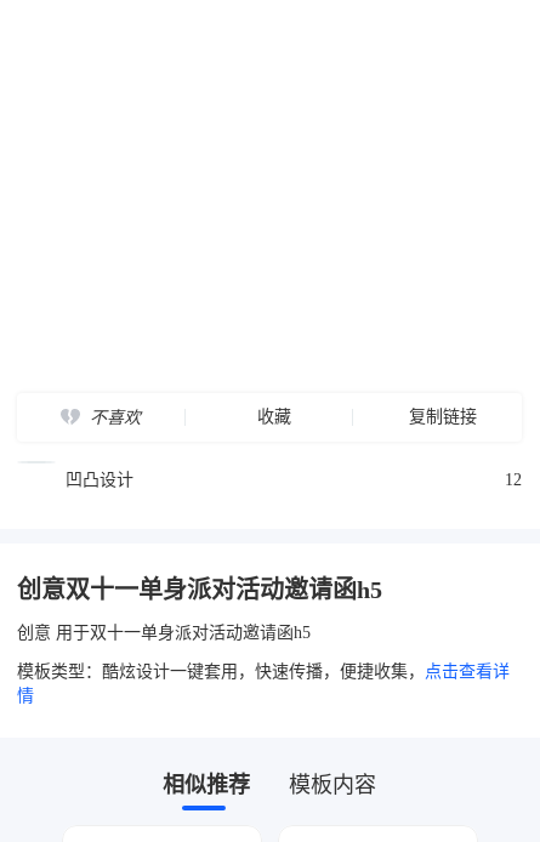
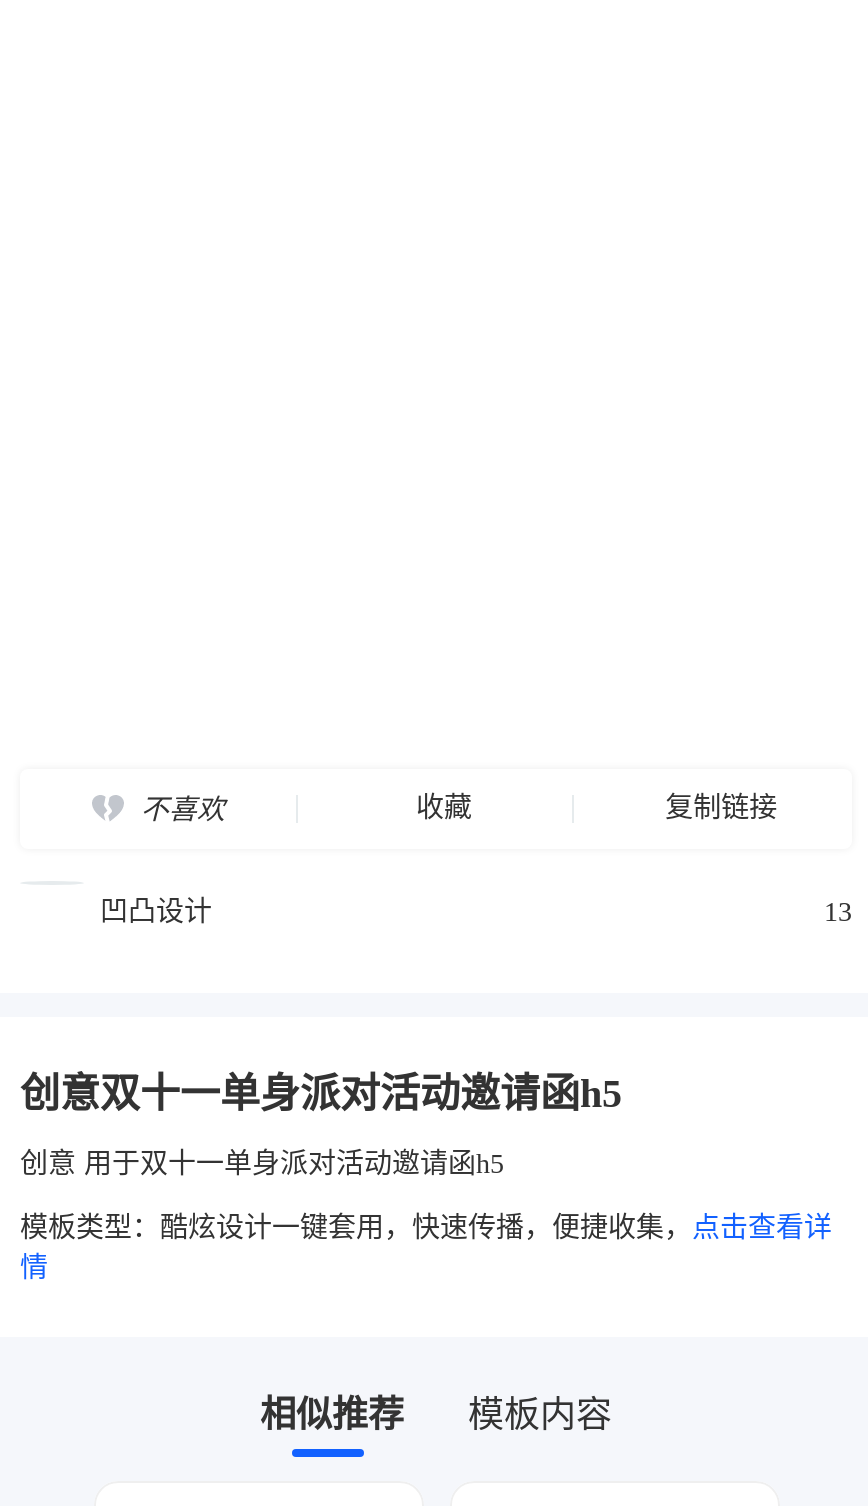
- 12
+ 13
